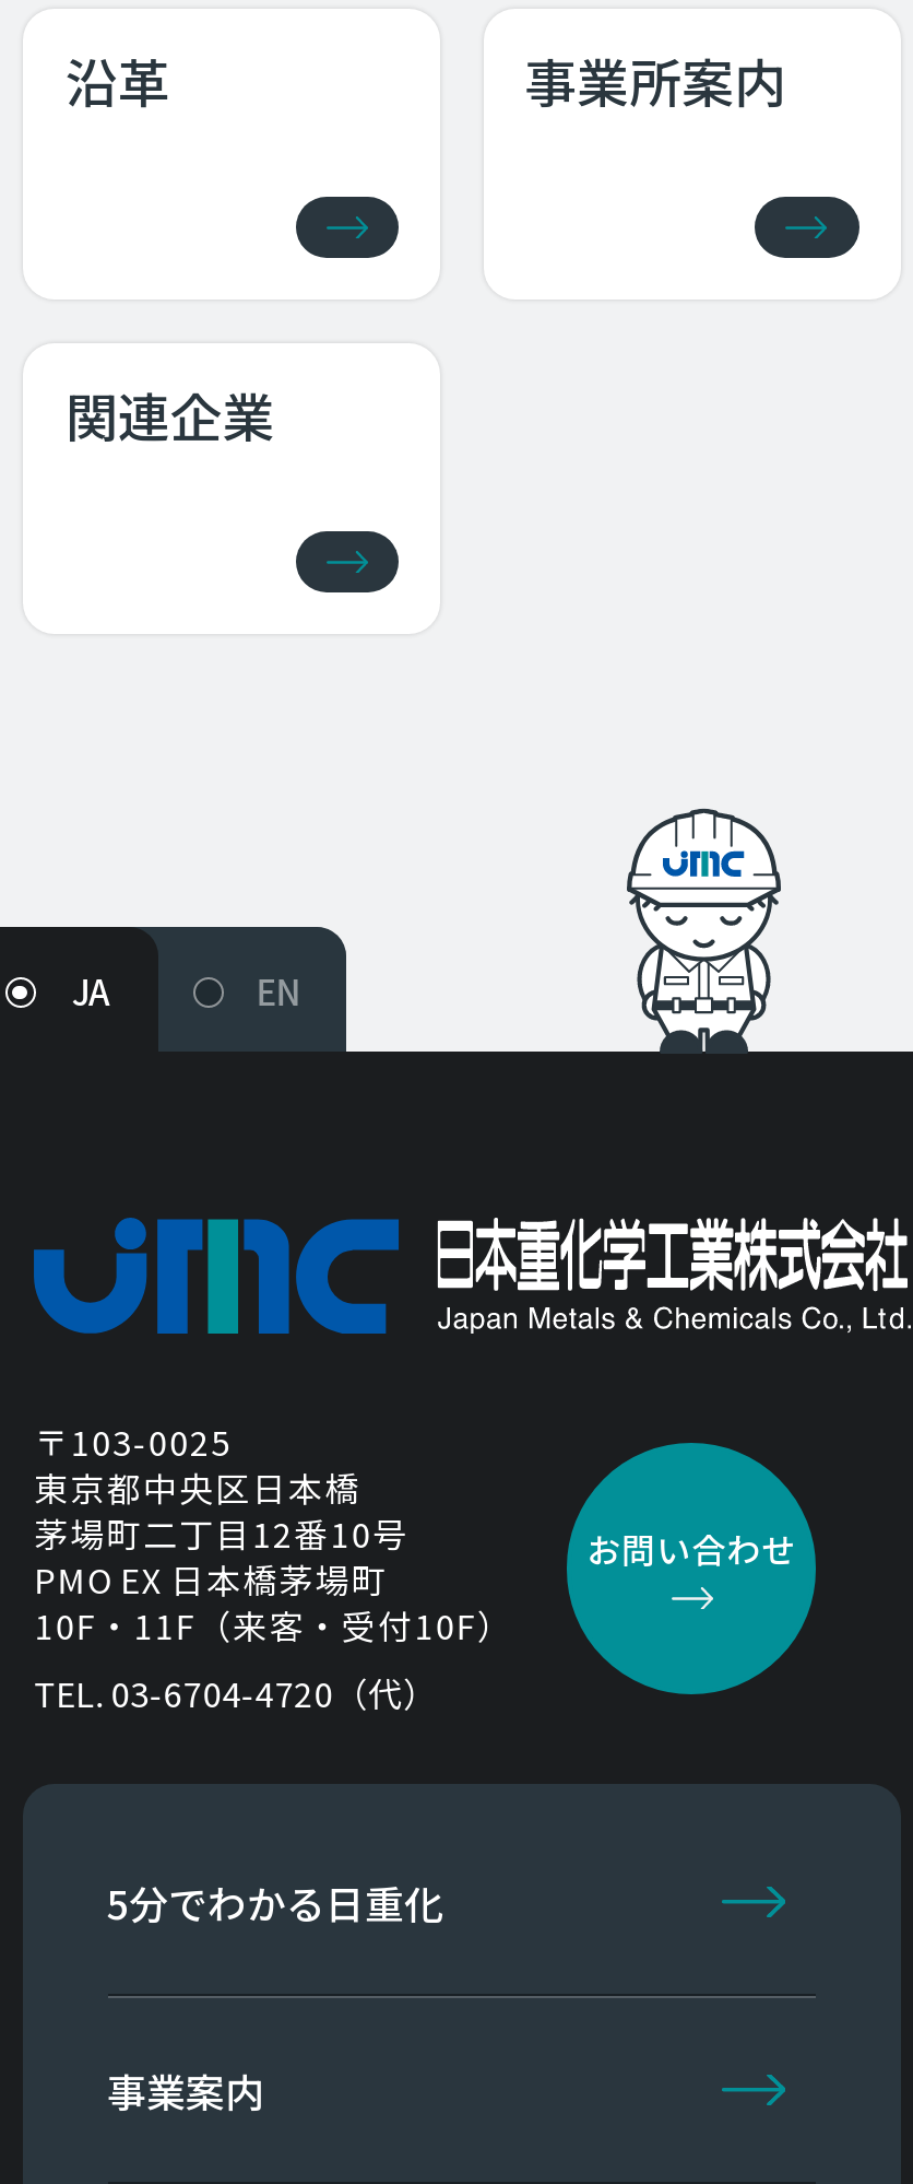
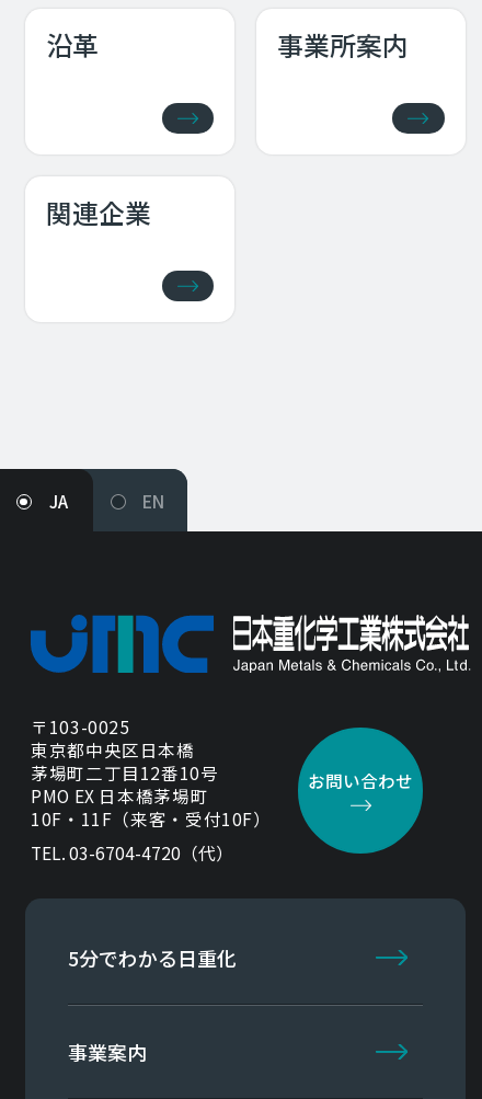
- [image]
